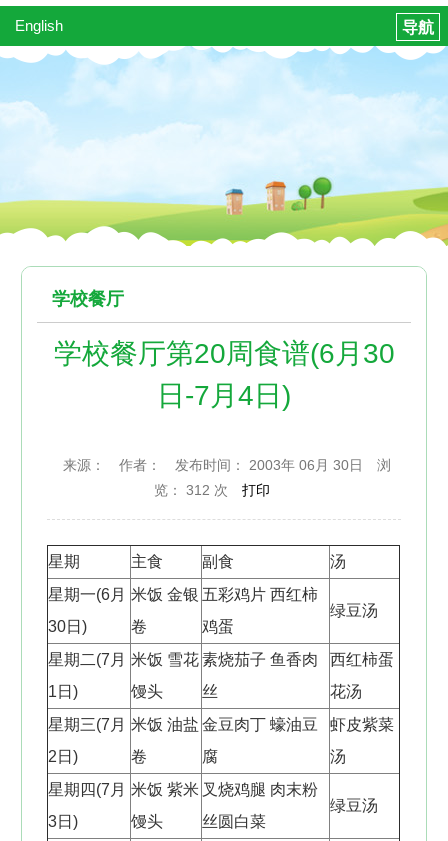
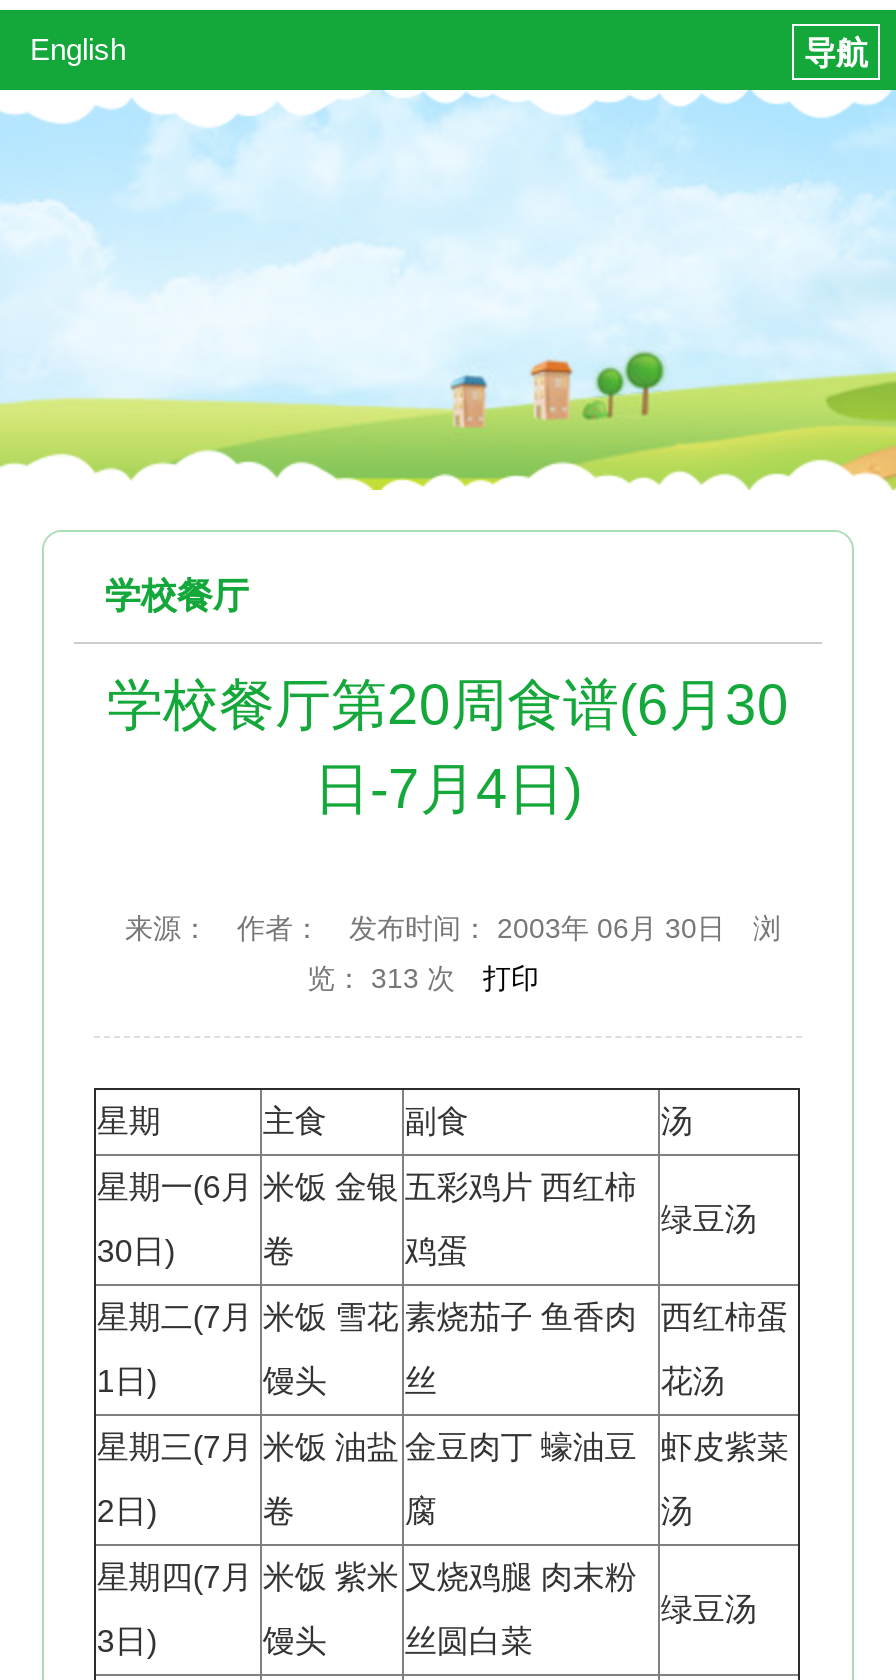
- 览：312 次 打印
+ 览：313 次 打印
